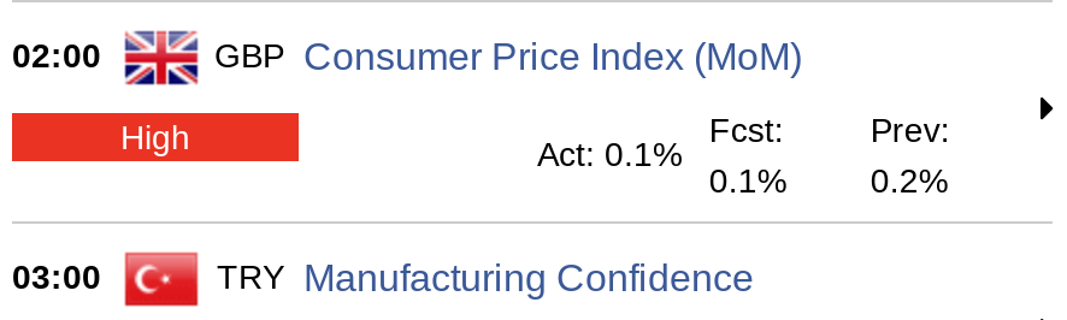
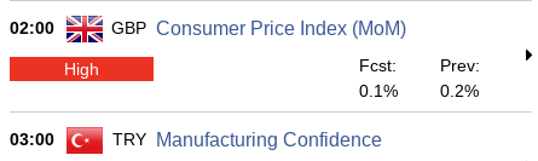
- Act: 0.1%
